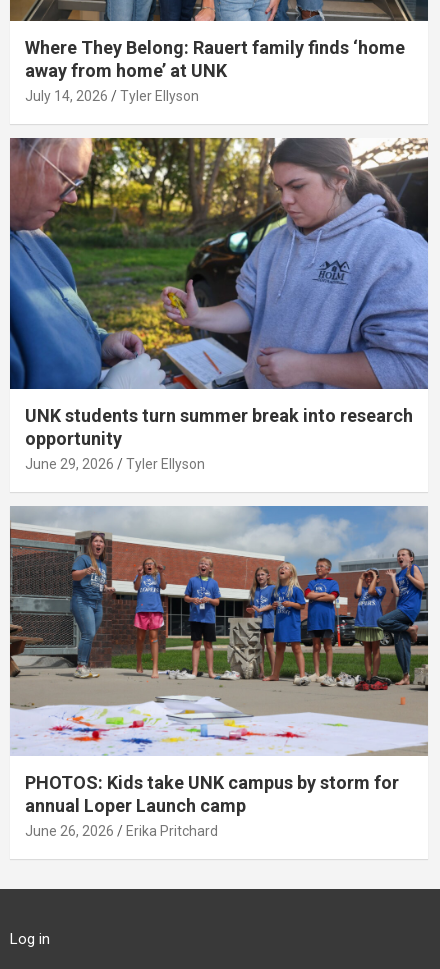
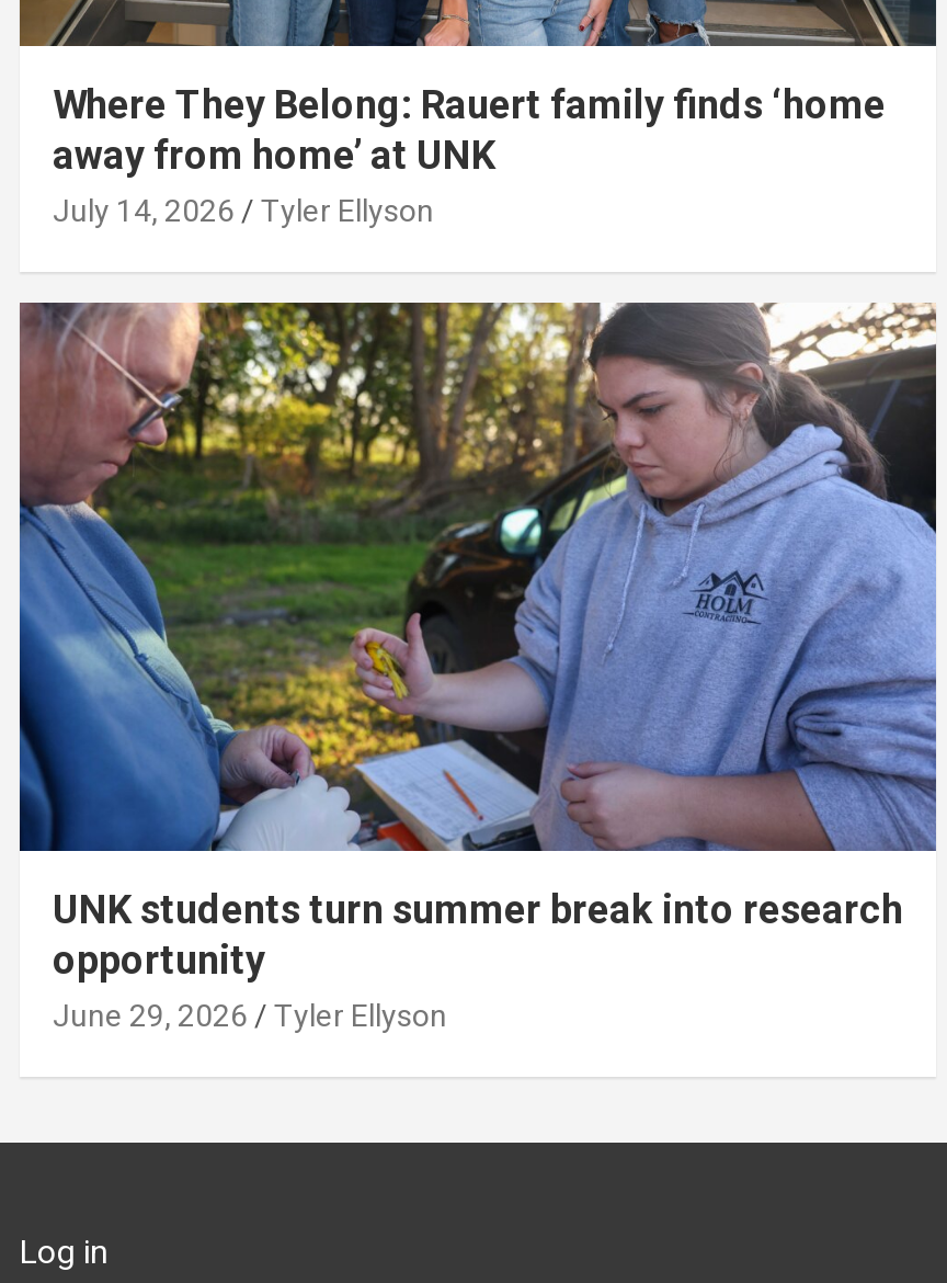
- [image]
- PHOTOS: Kids take UNK campus by storm for
- annual Loper Launch camp
- June 26, 2026
- Erika Pritchard
